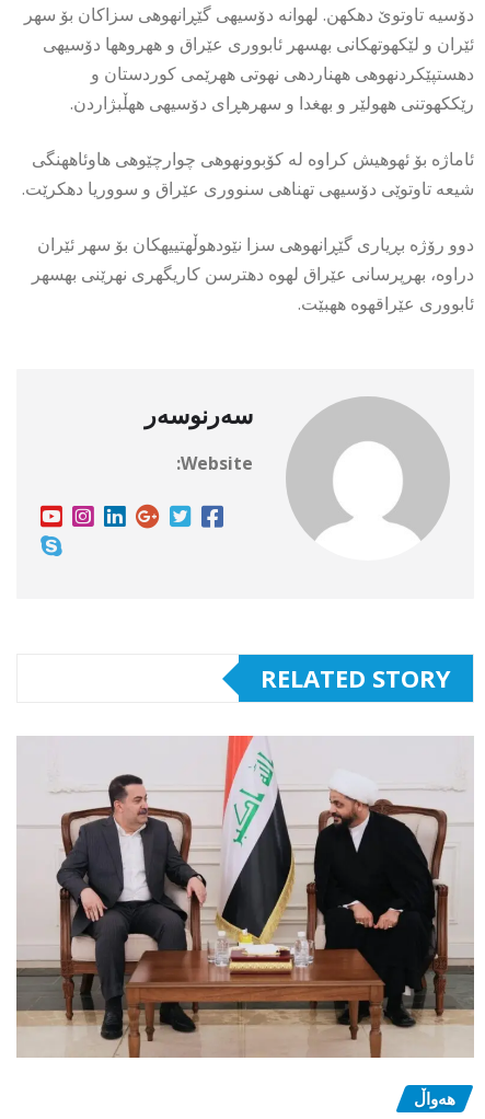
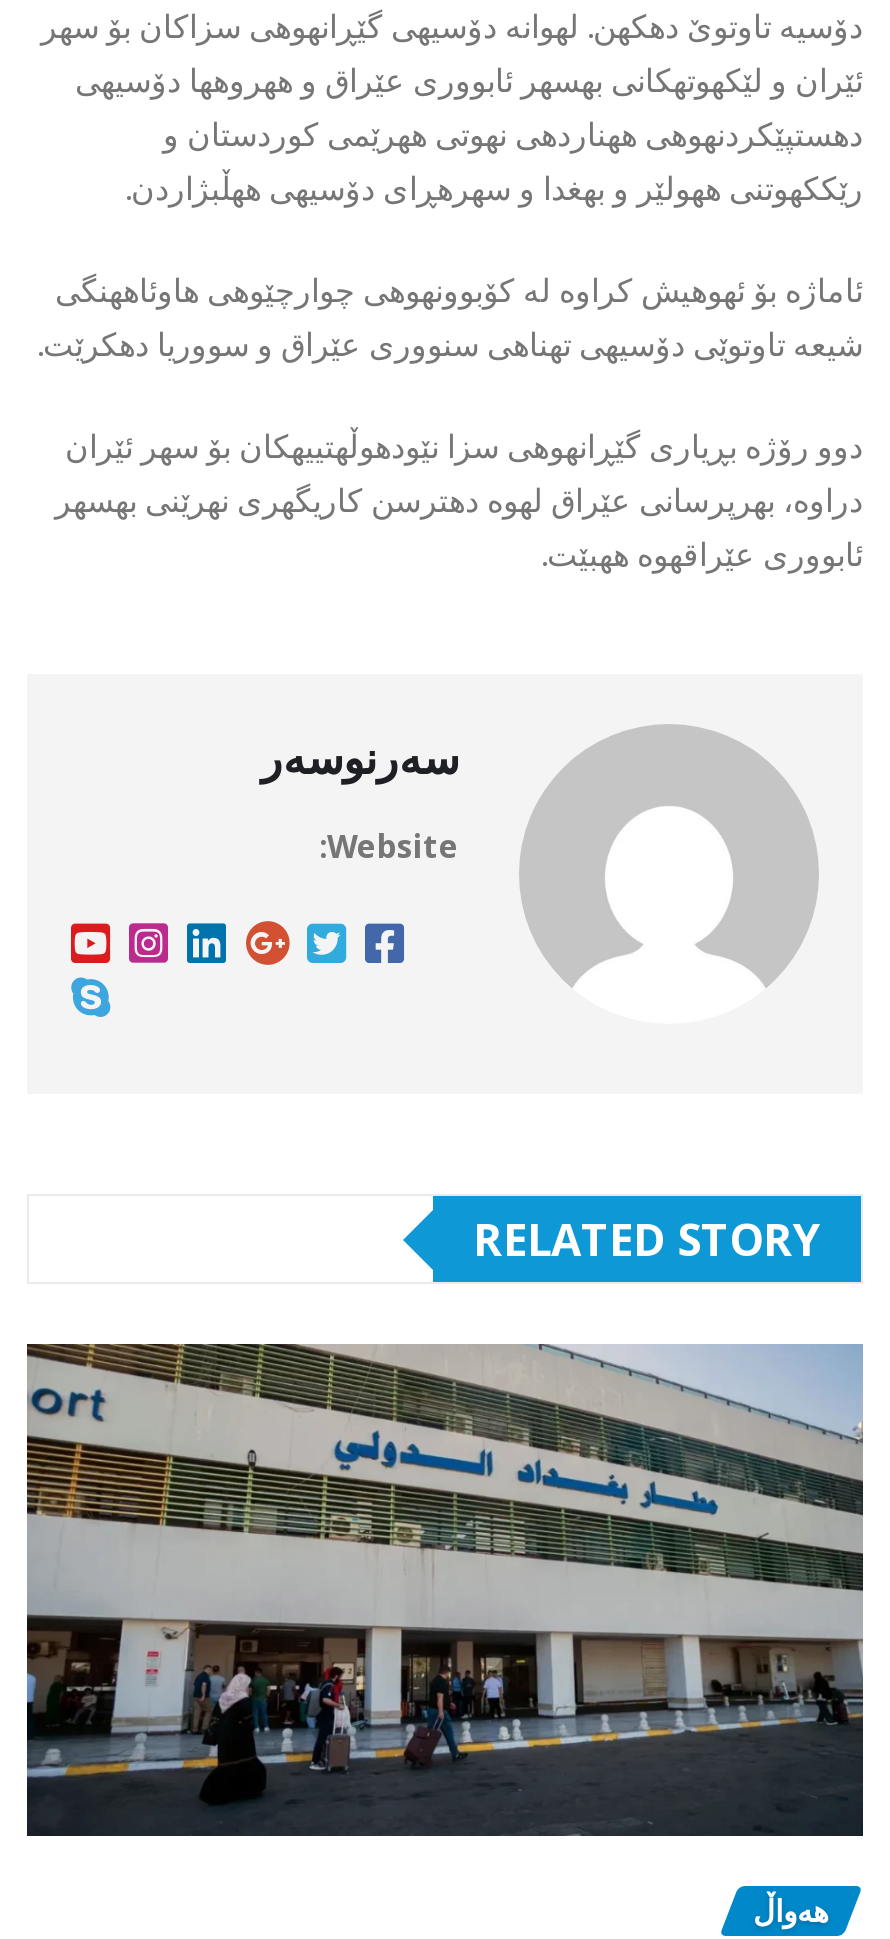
- [image]
+ [image]
